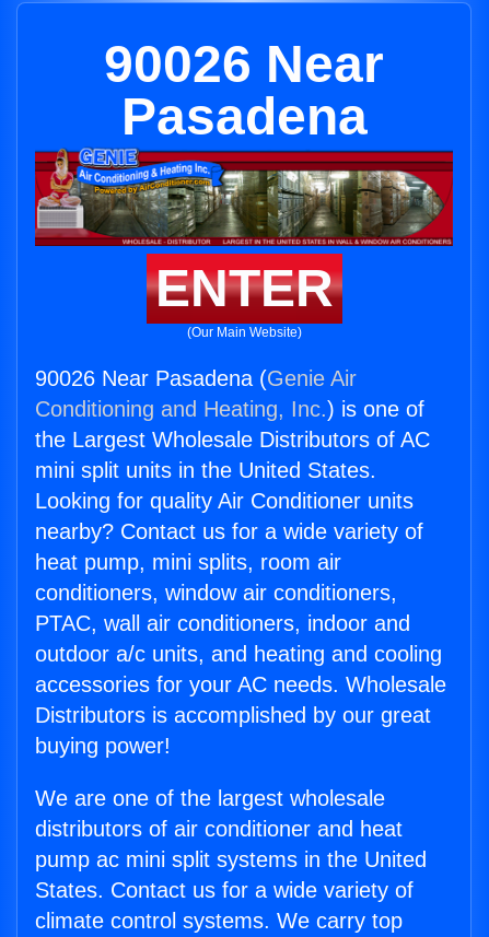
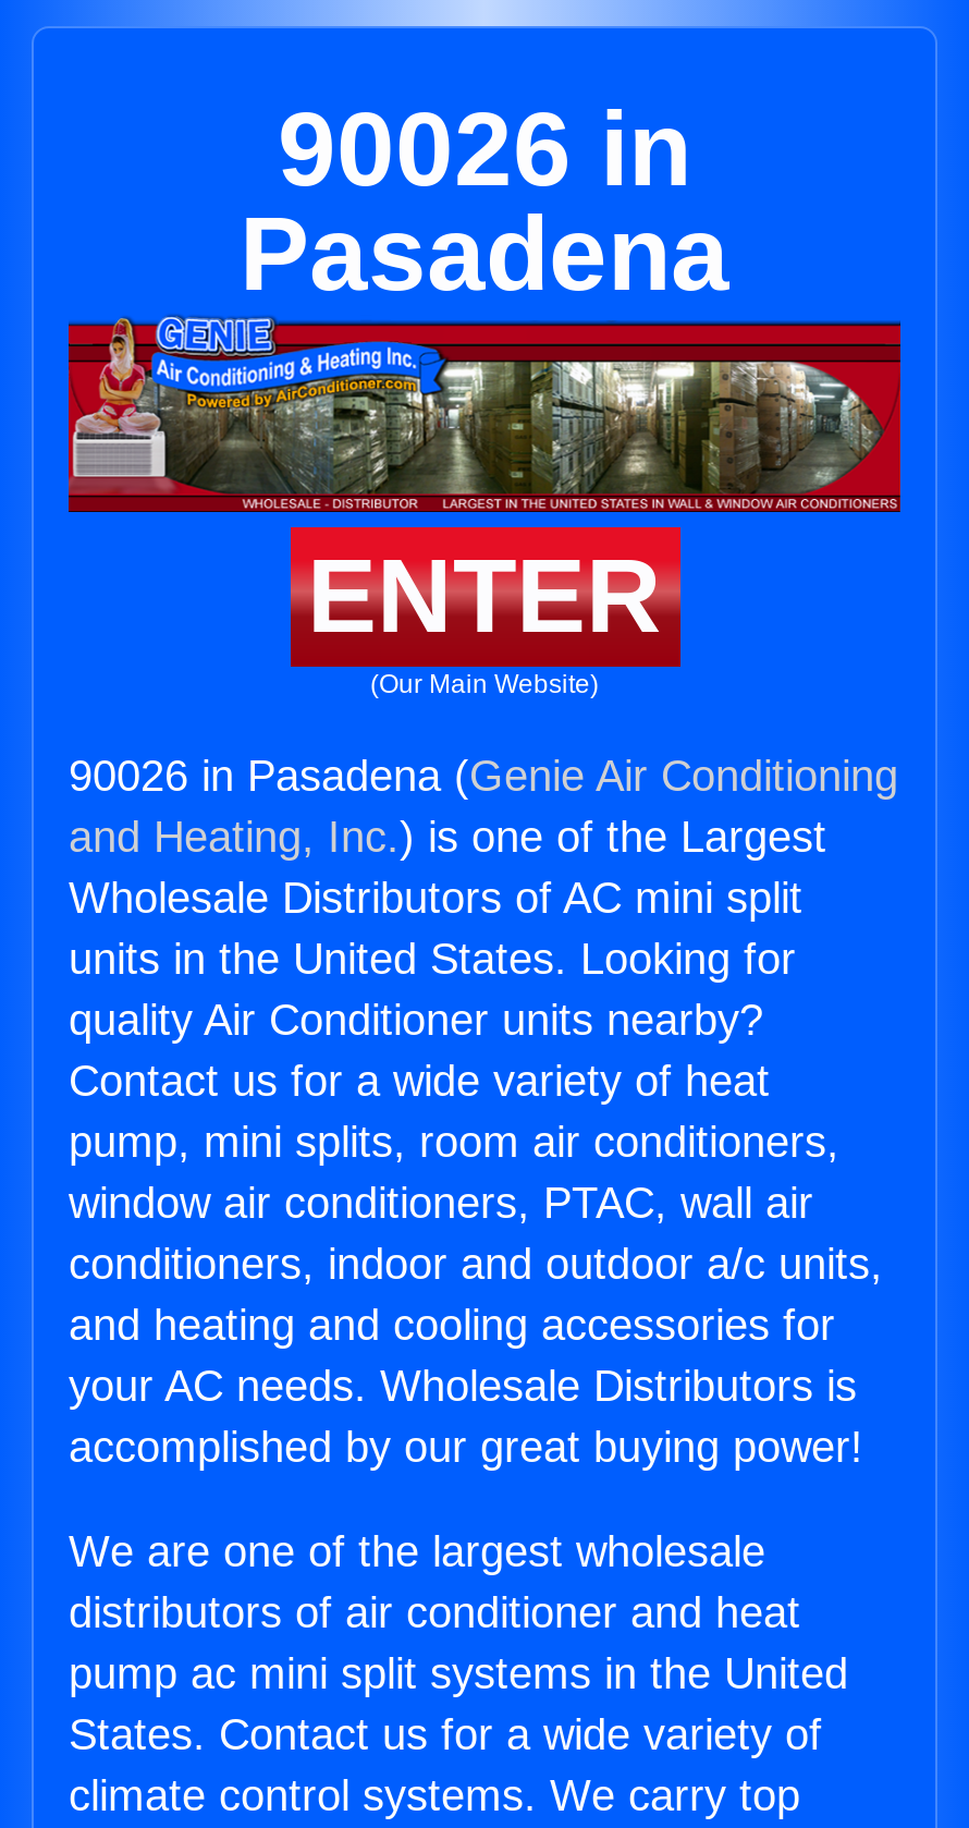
- 90026 Near
+ 90026 in

- 90026 Near Pasadena (Genie Air
- Conditioning and Heating, Inc.) is one of
- the Largest Wholesale Distributors of AC
- mini split units in the United States.
- Looking for quality Air Conditioner units
- nearby? Contact us for a wide variety of
- heat pump, mini splits, room air
- conditioners, window air conditioners,
- PTAC, wall air conditioners, indoor and
- outdoor a/c units, and heating and cooling
- accessories for your AC needs. Wholesale
- Distributors is accomplished by our great
- buying power!
+ 90026 in Pasadena (Genie Air Conditioning
+ and Heating, Inc.) is one of the Largest
+ Wholesale Distributors of AC mini split
+ units in the United States. Looking for
+ quality Air Conditioner units nearby?
+ Contact us for a wide variety of heat
+ pump, mini splits, room air conditioners,
+ window air conditioners, PTAC, wall air
+ conditioners, indoor and outdoor a/c units,
+ and heating and cooling accessories for
+ your AC needs. Wholesale Distributors is
+ accomplished by our great buying power!
